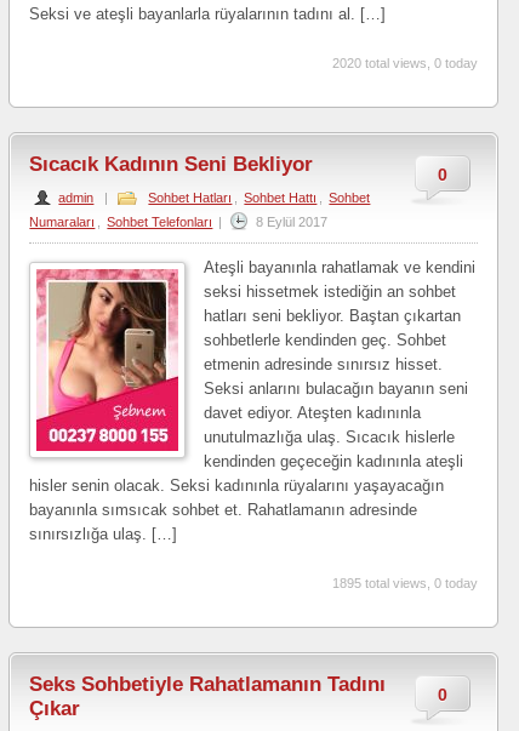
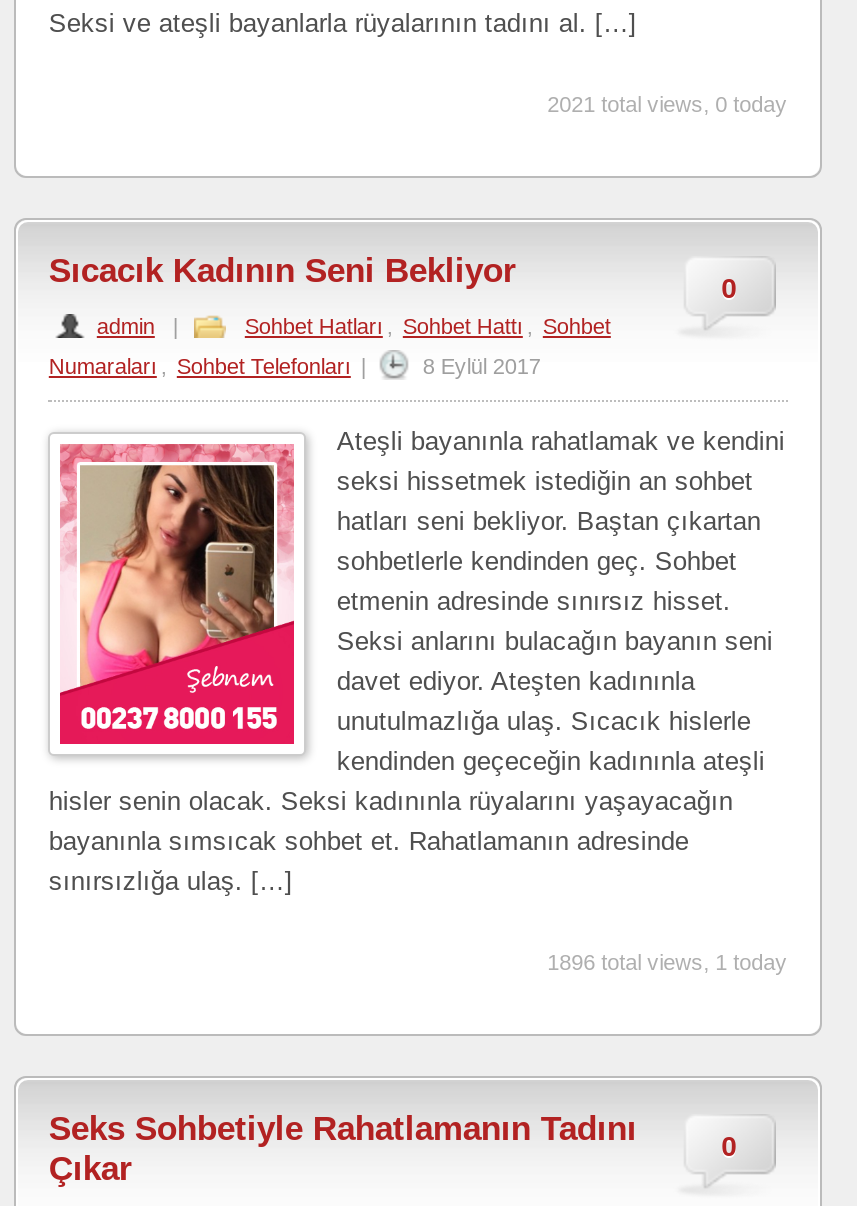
- 2020 total views, 0 today
+ 2021 total views, 0 today

- 1895 total views, 0 today
+ 1896 total views, 1 today
